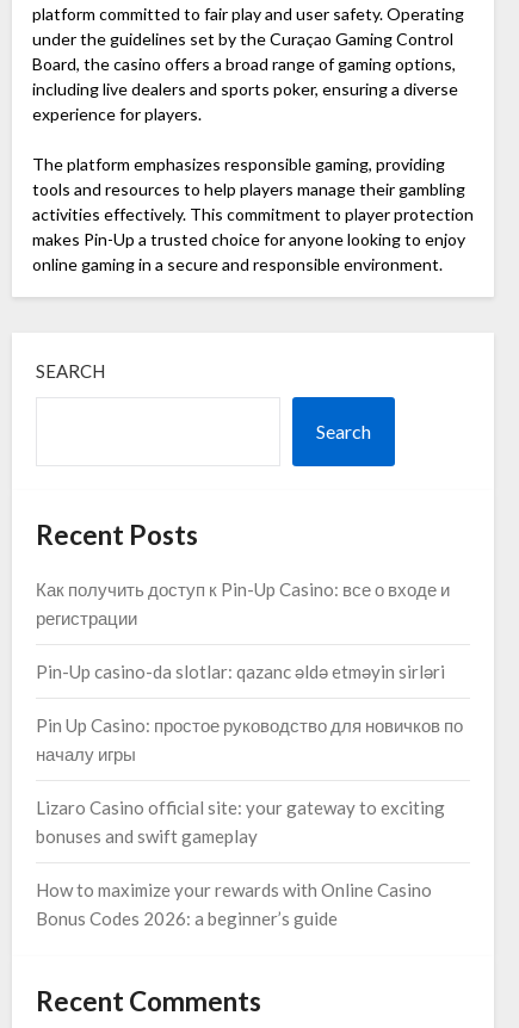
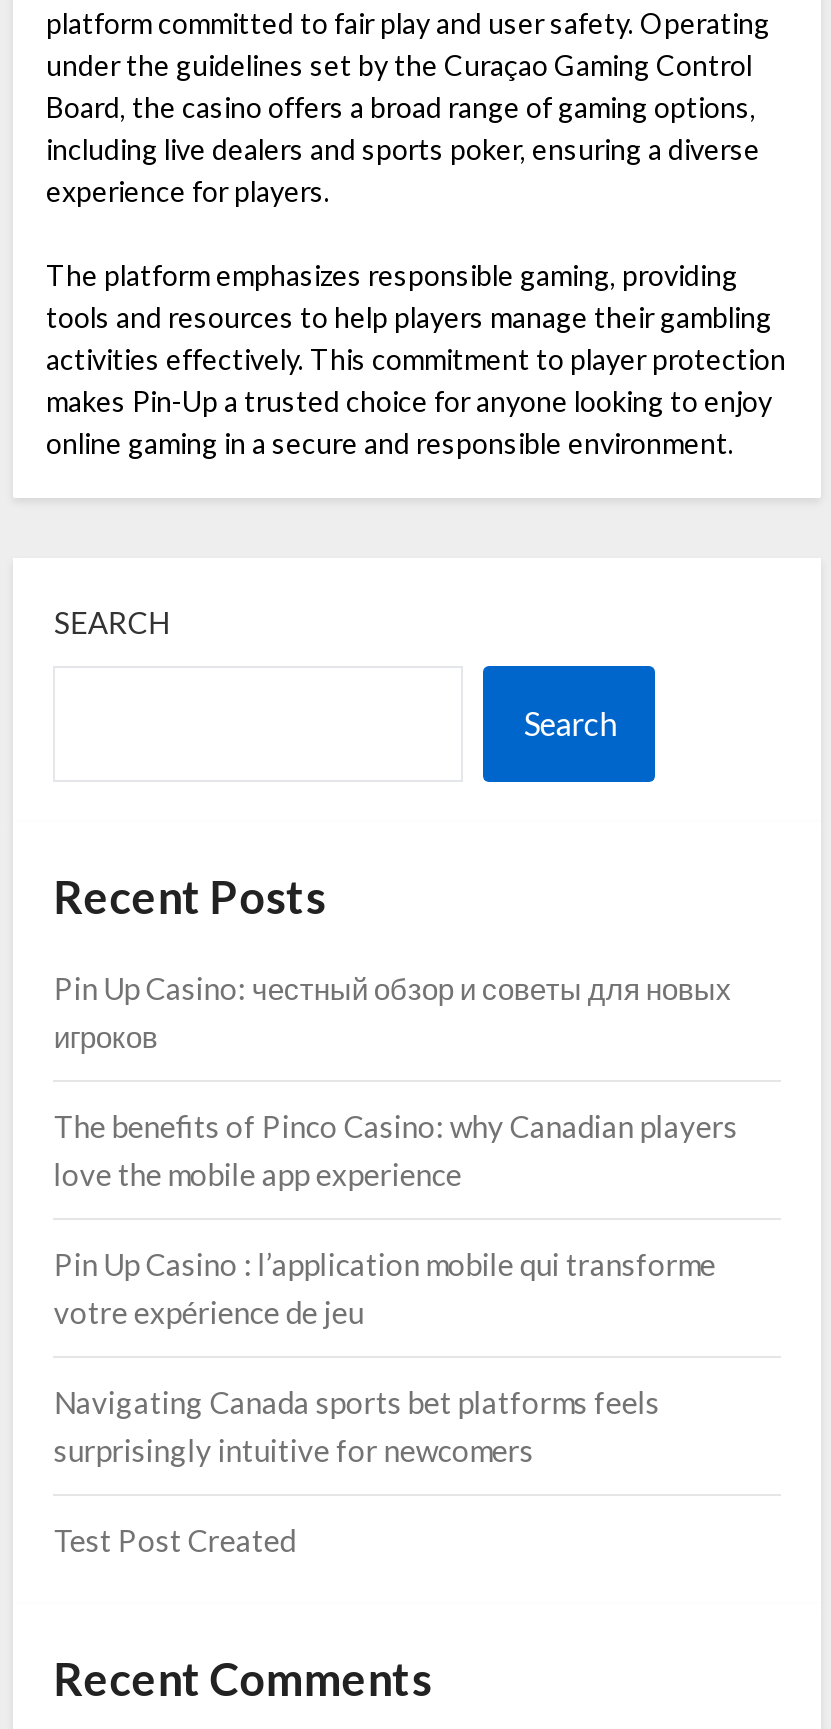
- Как получить доступ к Pin-Up Casino: все о входе и
- регистрации
+ Pin Up Casino: честный обзор и советы для новых
+ игроков

- Pin-Up casino-da slotlar: qazanc əldə etməyin sirləri
+ The benefits of Pinco Casino: why Canadian players
+ love the mobile app experience

- Pin Up Casino: простое руководство для новичков по
- началу игры
+ Pin Up Casino : l’application mobile qui transforme
+ votre expérience de jeu

- Lizaro Casino official site: your gateway to exciting
- bonuses and swift gameplay
+ Navigating Canada sports bet platforms feels
+ surprisingly intuitive for newcomers

- How to maximize your rewards with Online Casino
- Bonus Codes 2026: a beginner’s guide
+ Test Post Created
